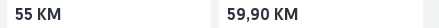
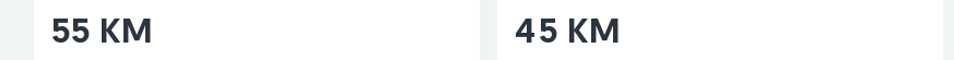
- 59,90 KM
+ 45 KM
